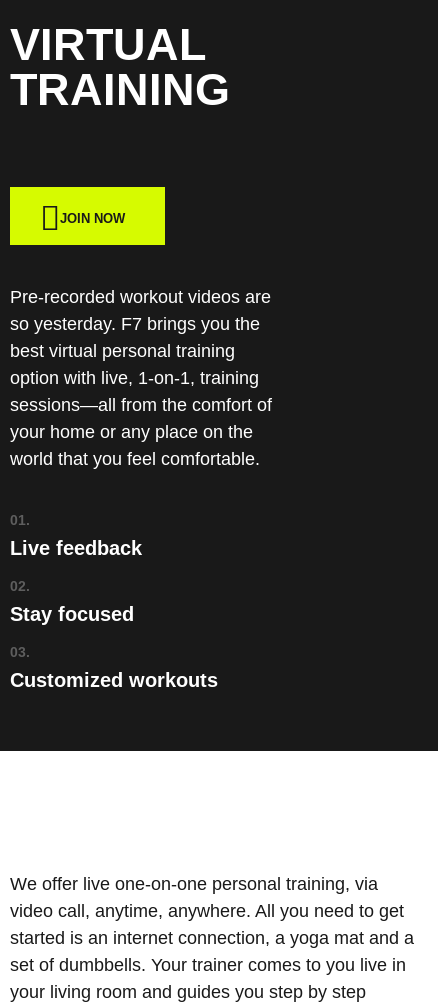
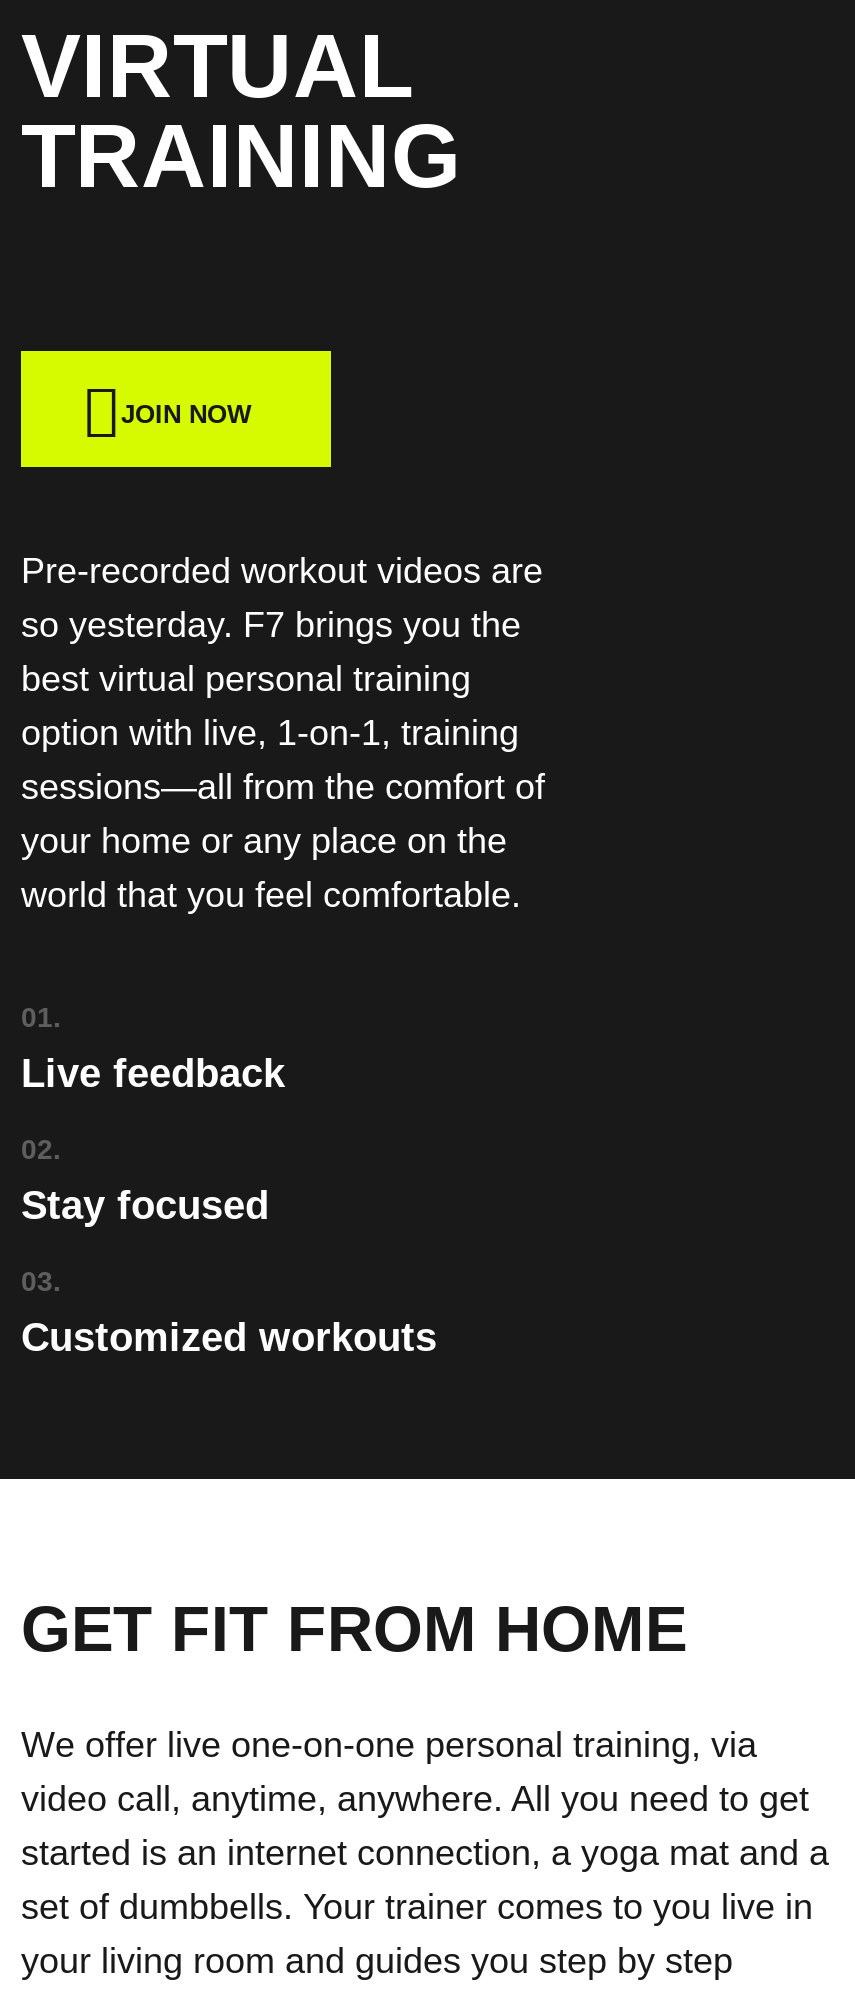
+ GET FIT FROM HOME
